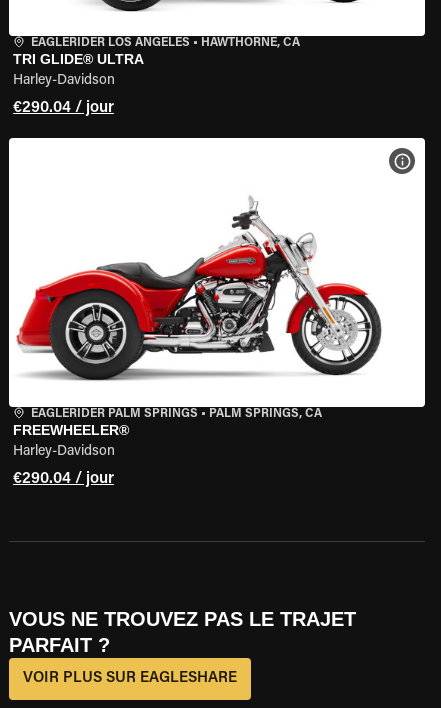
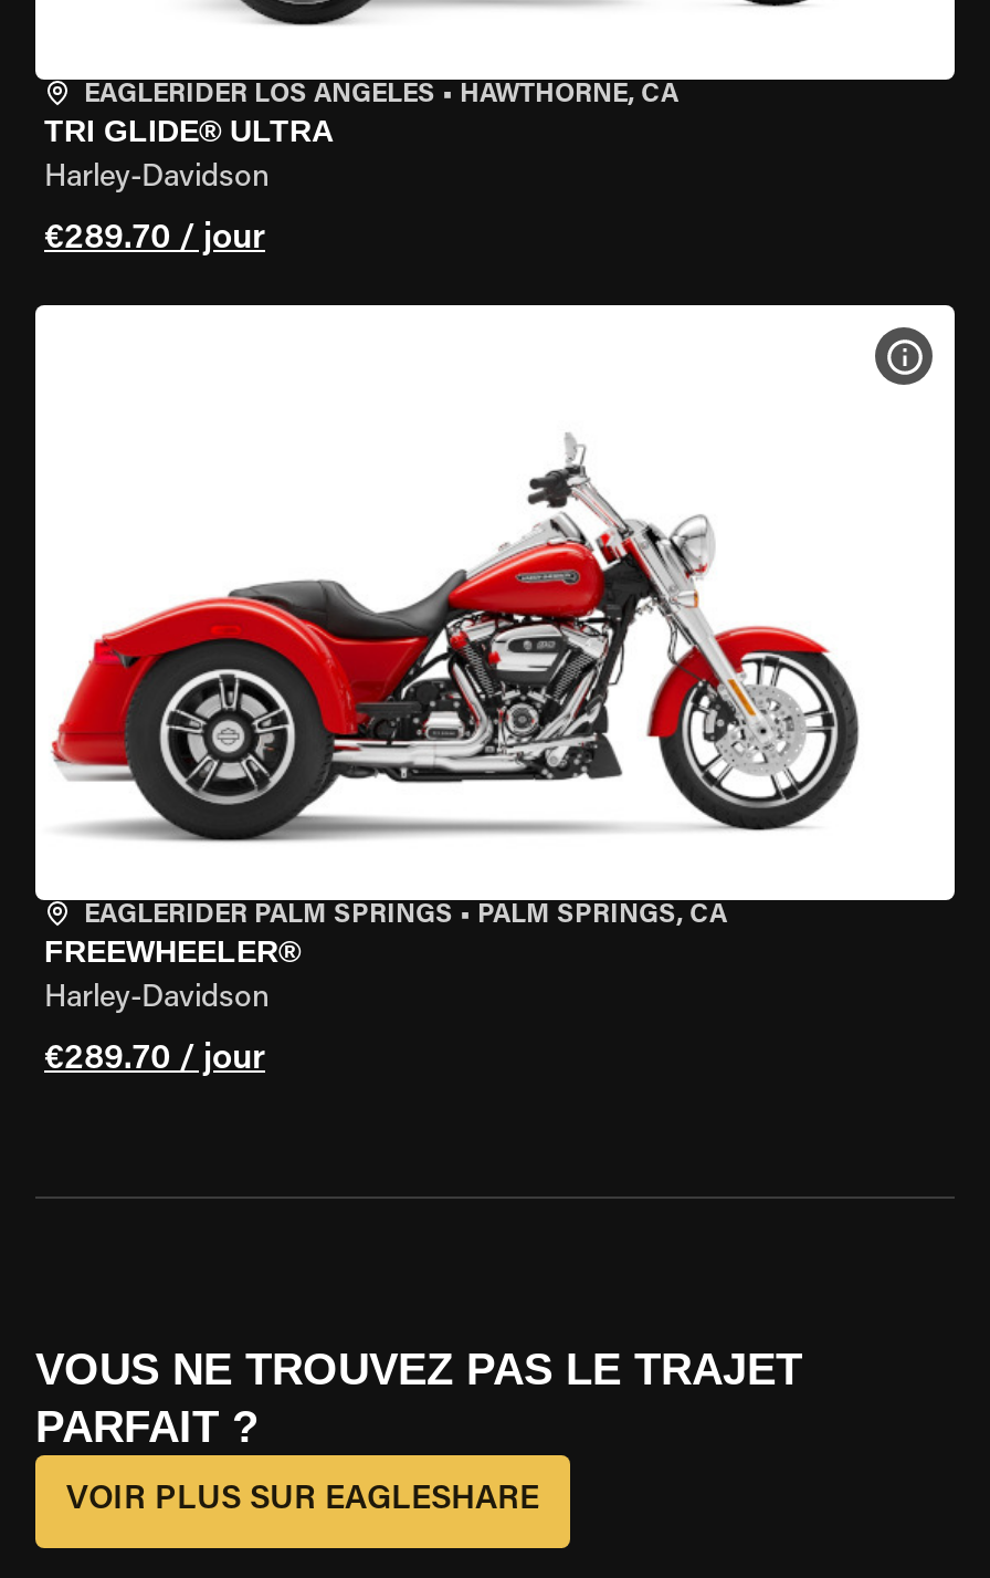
- €290.04 / jour
+ €289.70 / jour

- €290.04 / jour
+ €289.70 / jour
